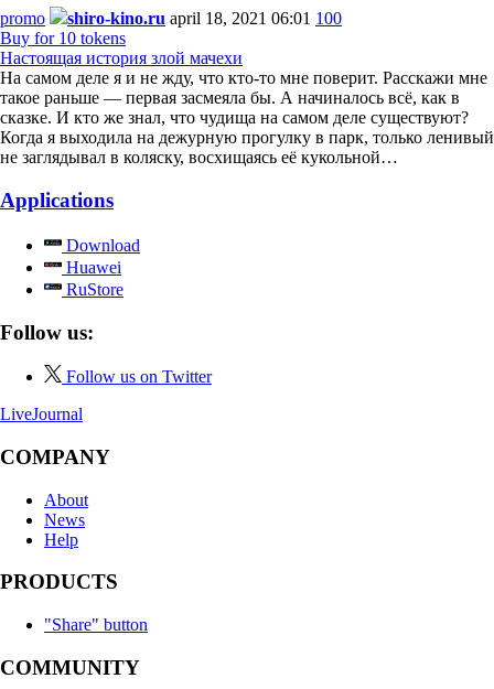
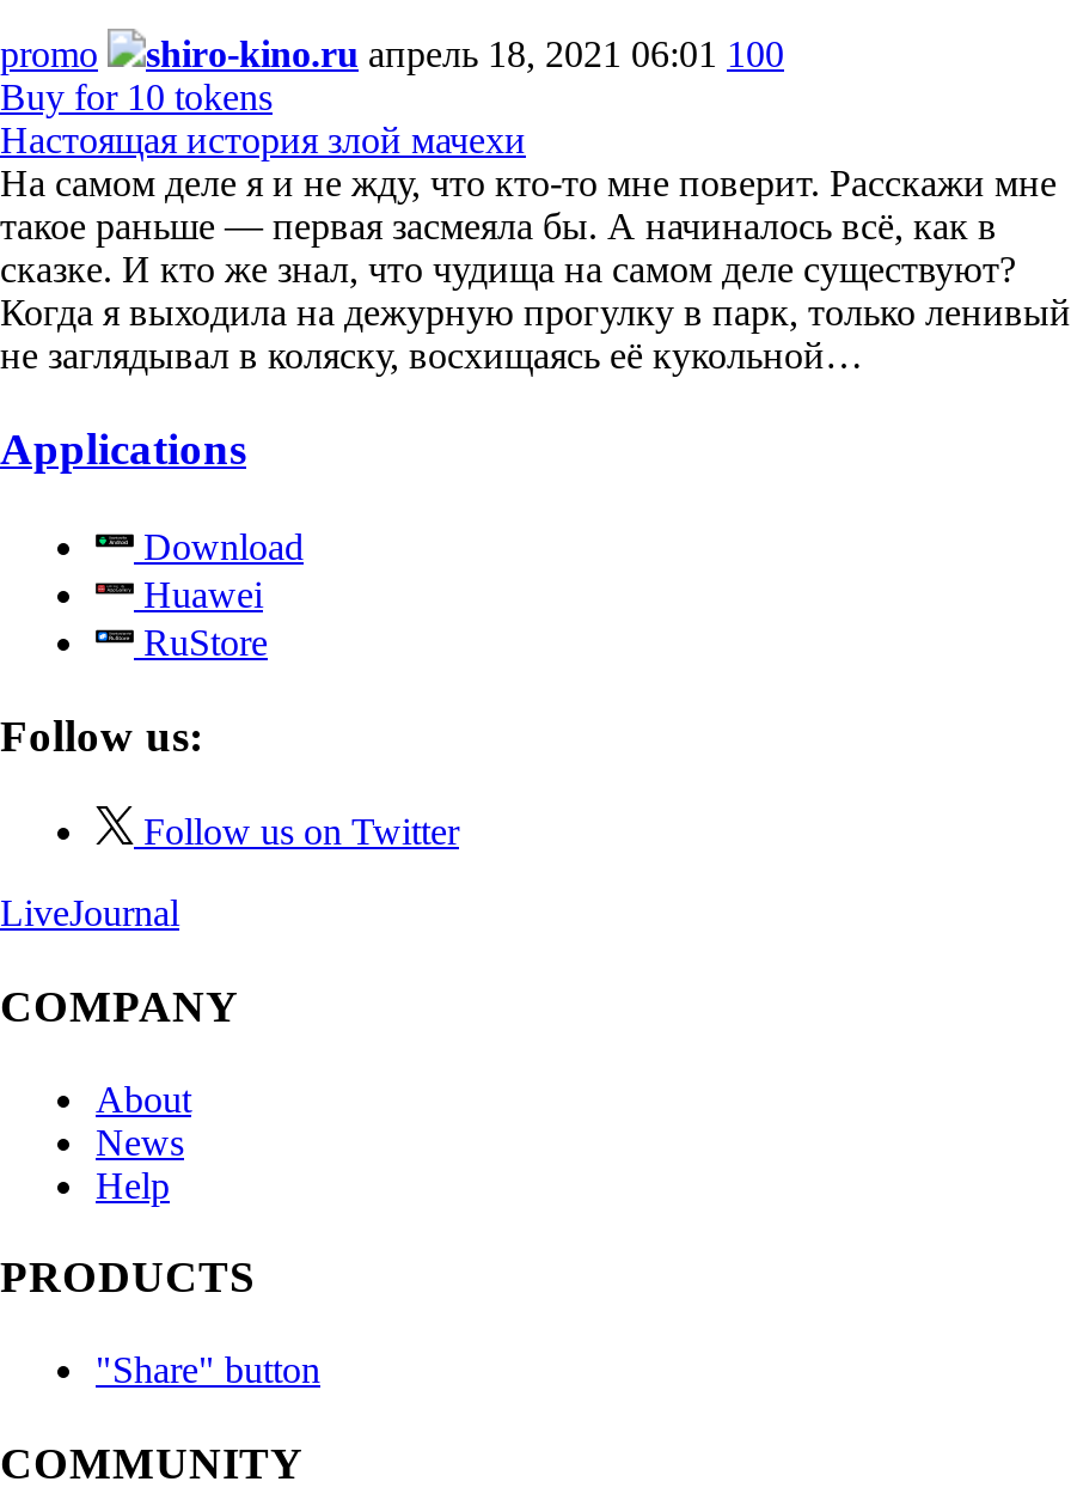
- shiro-kino.ru april 18, 2021 06:01 100
+ shiro-kino.ru апрель 18, 2021 06:01 100
